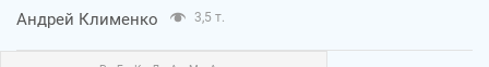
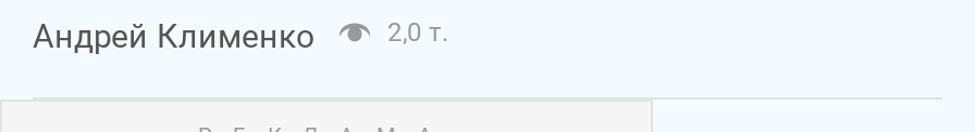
- 3,5 т.
+ 2,0 т.
